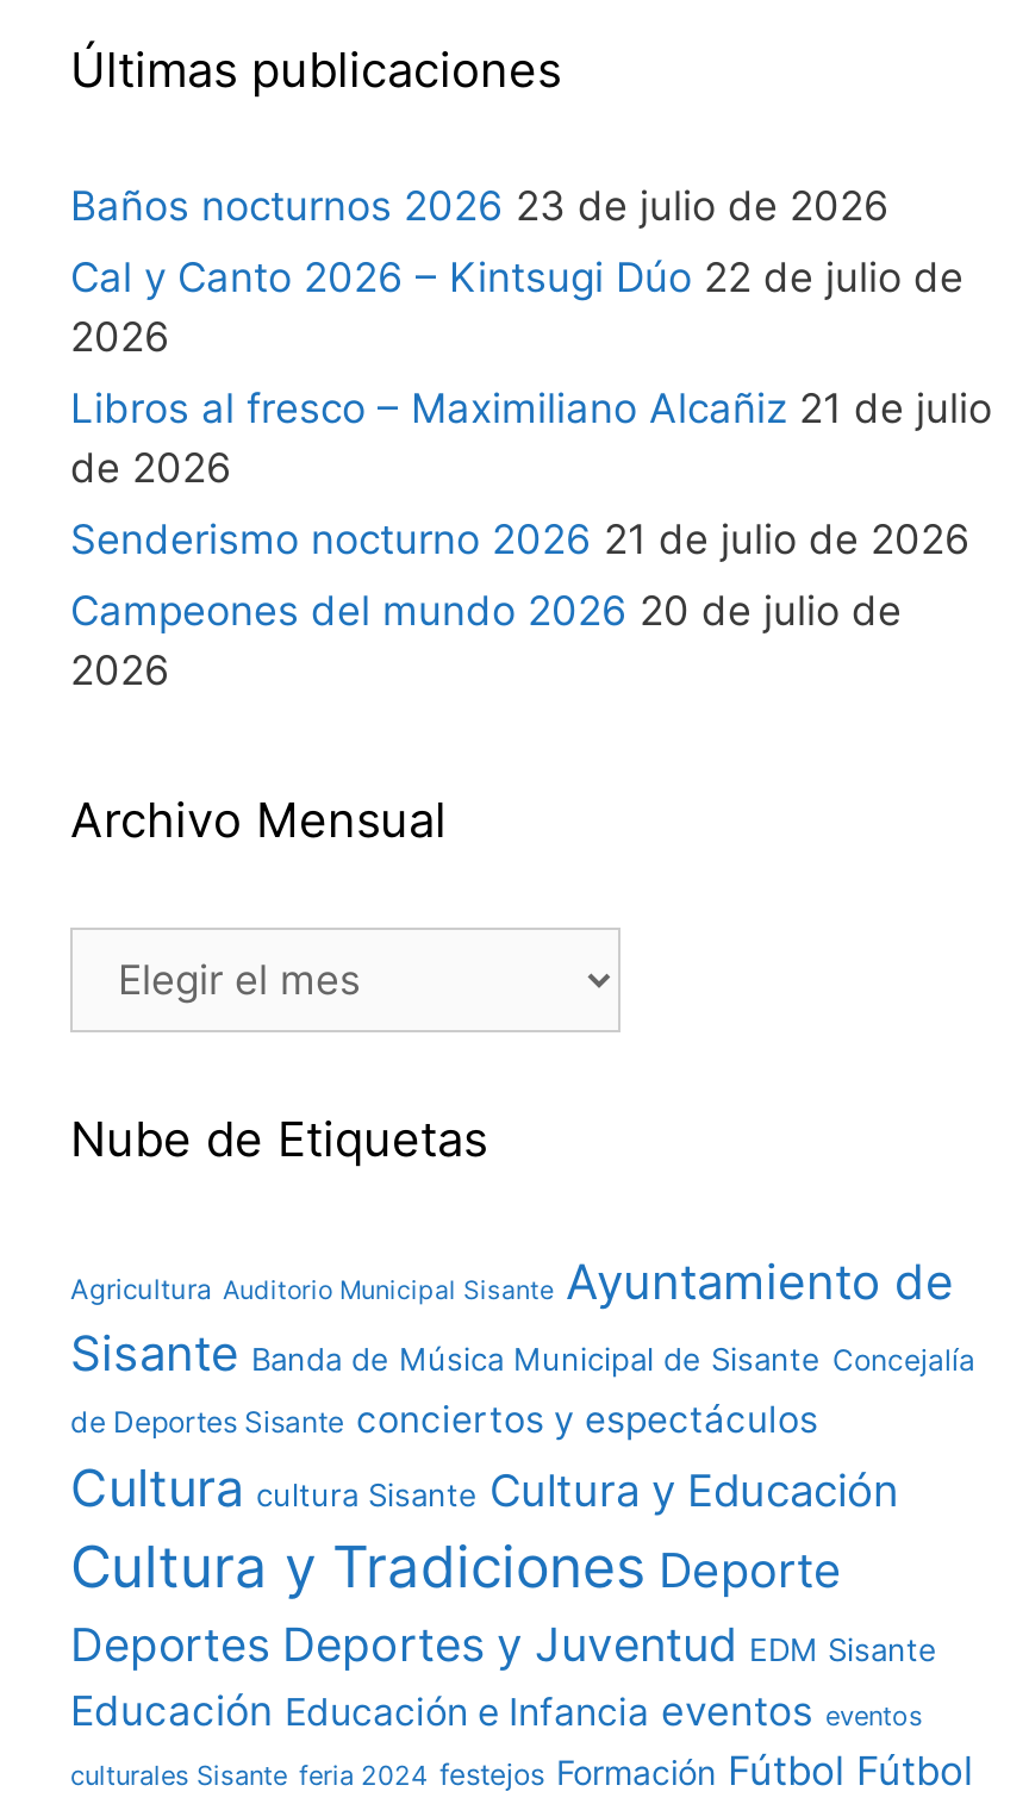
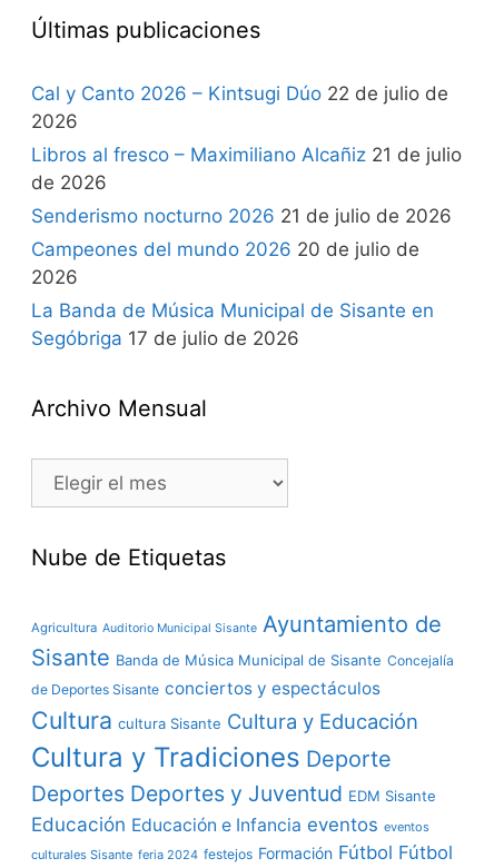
- Baños nocturnos 2026 23 de julio de 2026

moved up: Cal y Canto 2026 – Kintsugi Dúo 22 de julio de | 2026 | Libros al fresco – Maximiliano Alcañiz 21 de julio | de 2026 | Senderismo nocturno 2026 21 de julio de 2026 | Campeones del mundo 2026 20 de julio de | 2026

+ La Banda de Música Municipal de Sisante en
+ Segóbriga 17 de julio de 2026
